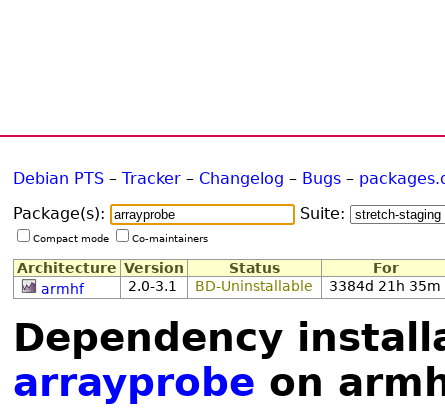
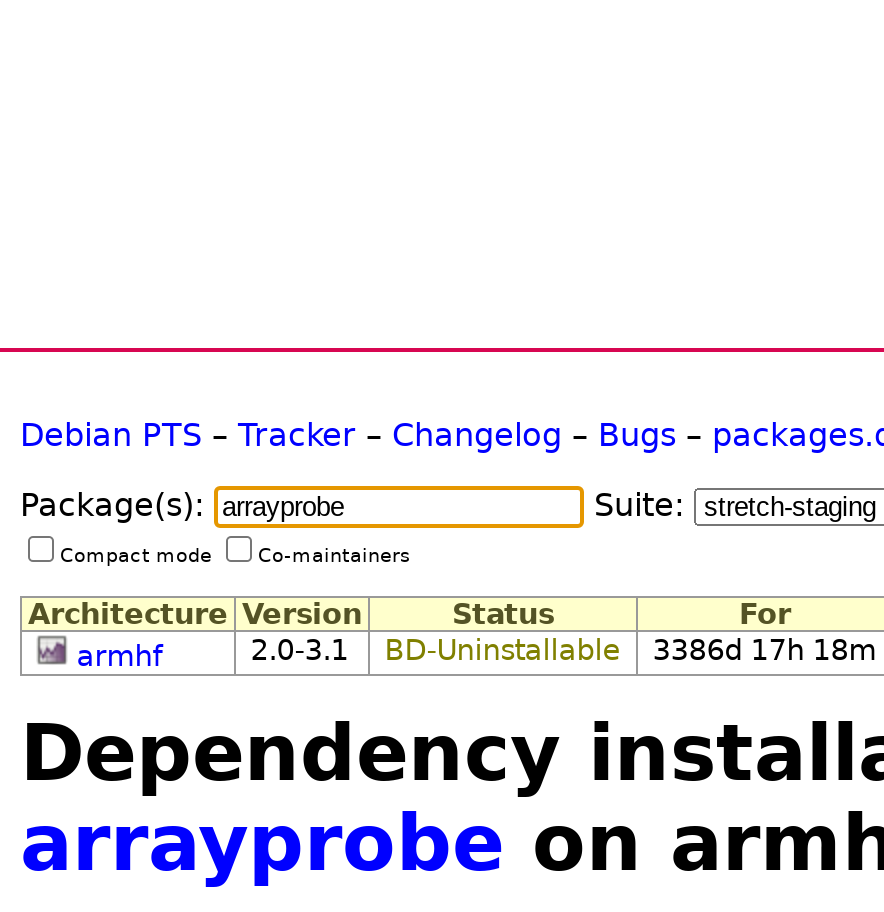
- 2.0-3.1 BD-Uninstallable 3384d 21h 35m
+ 2.0-3.1 BD-Uninstallable 3386d 17h 18m
